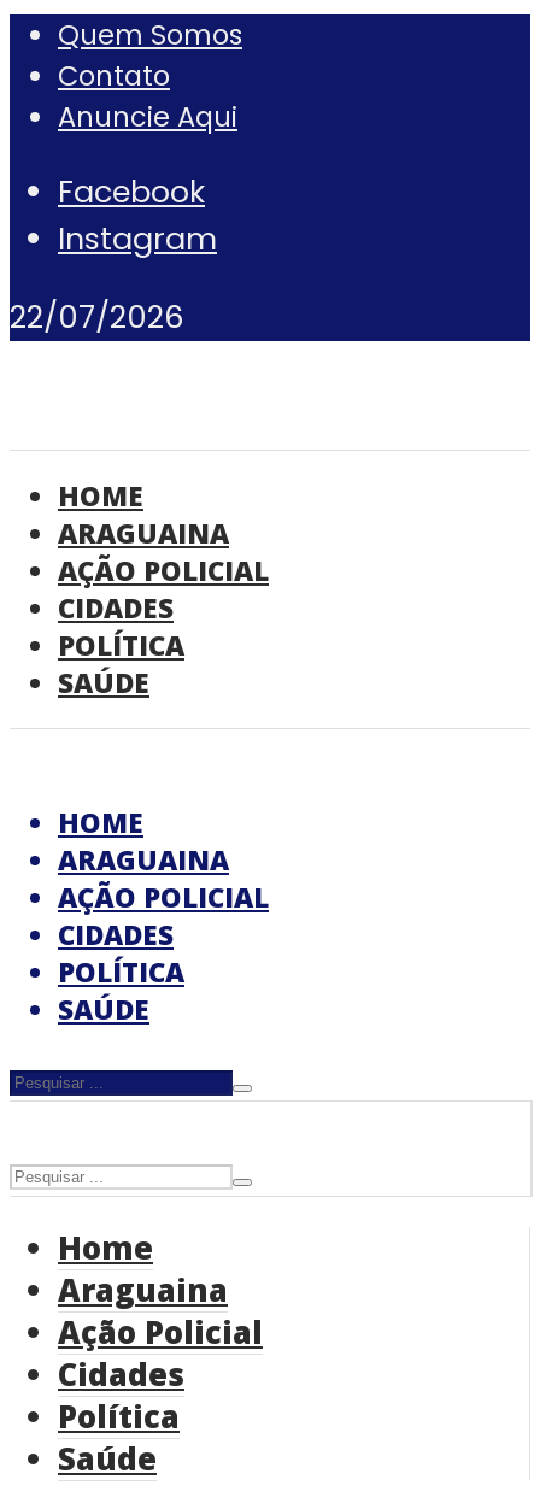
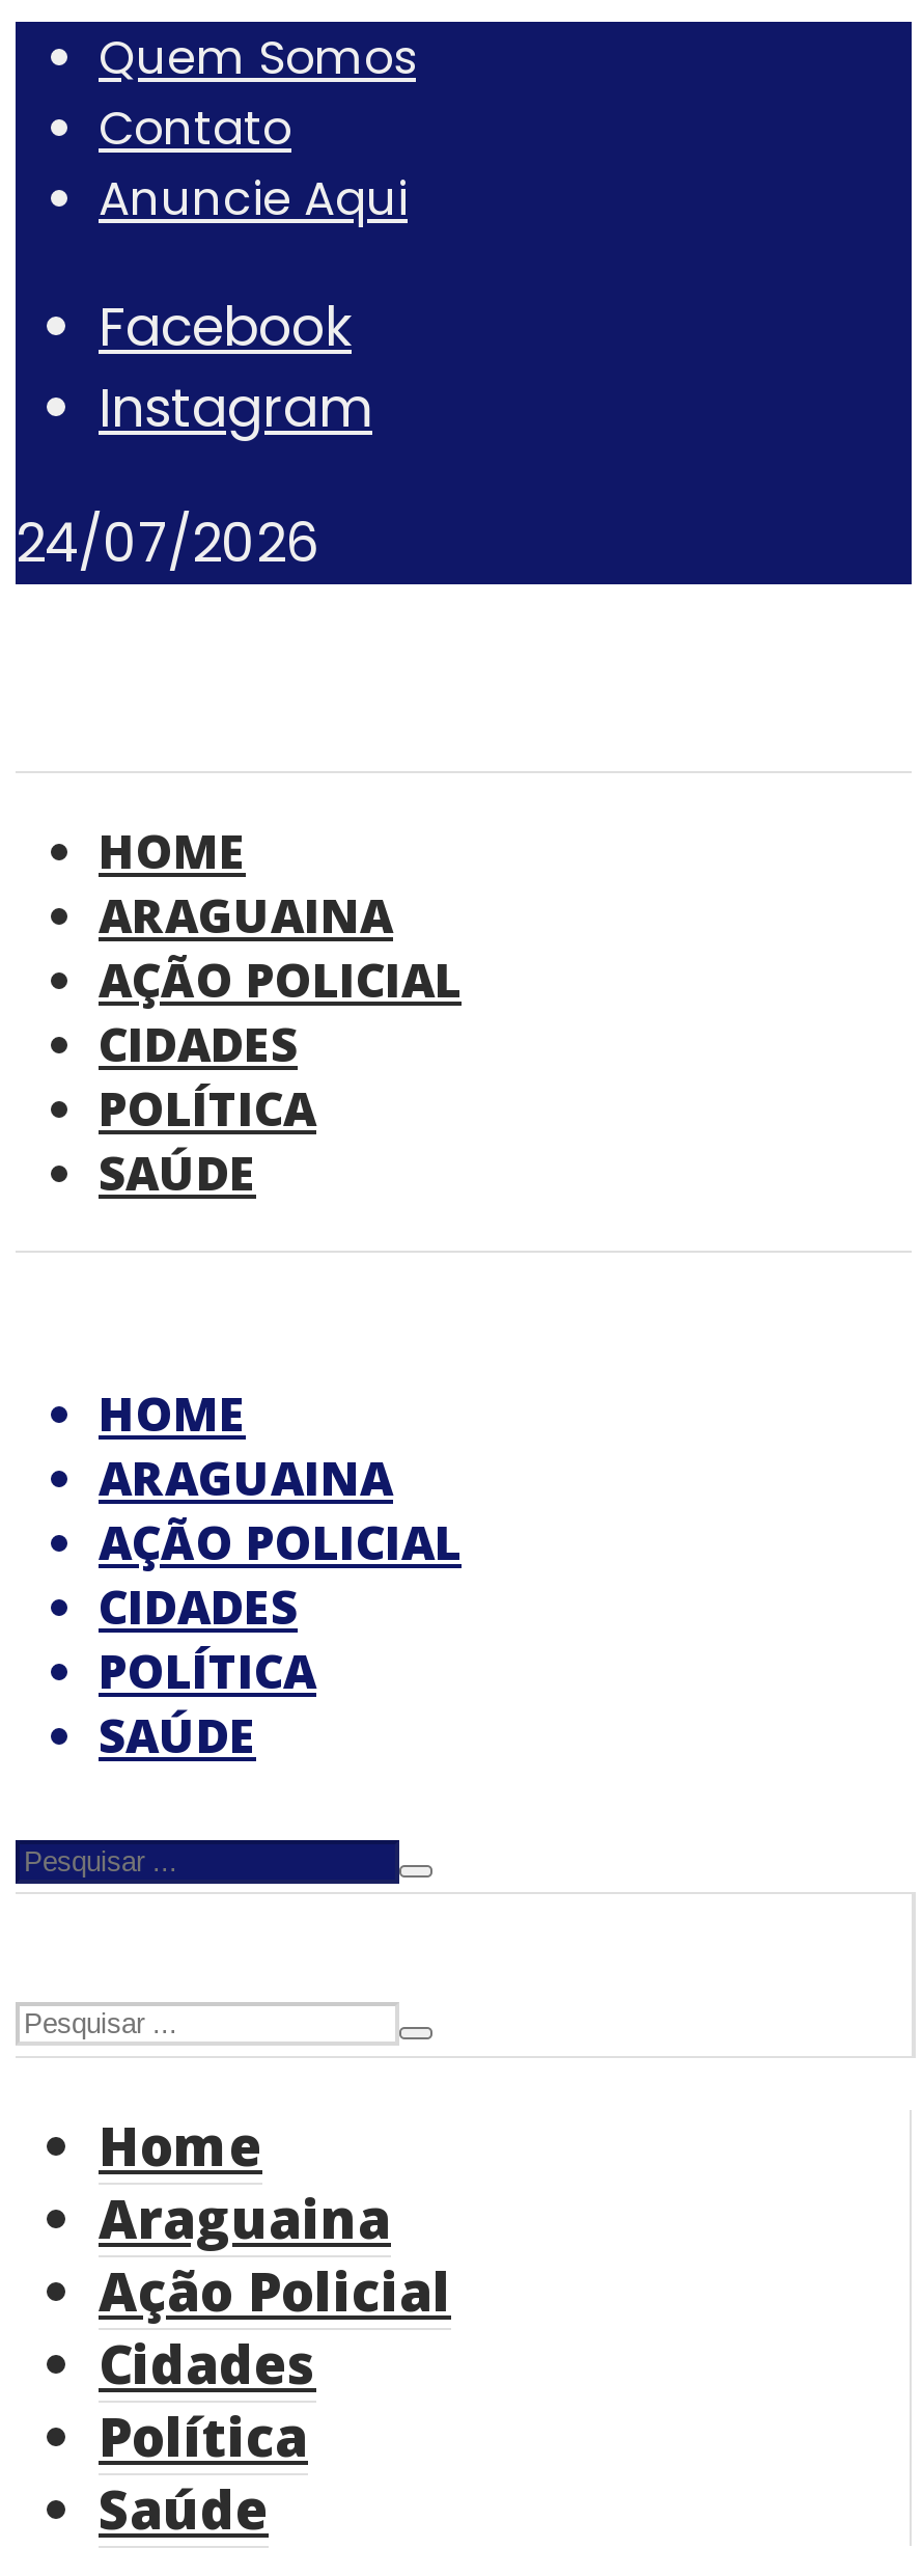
- 22/07/2026
+ 24/07/2026
